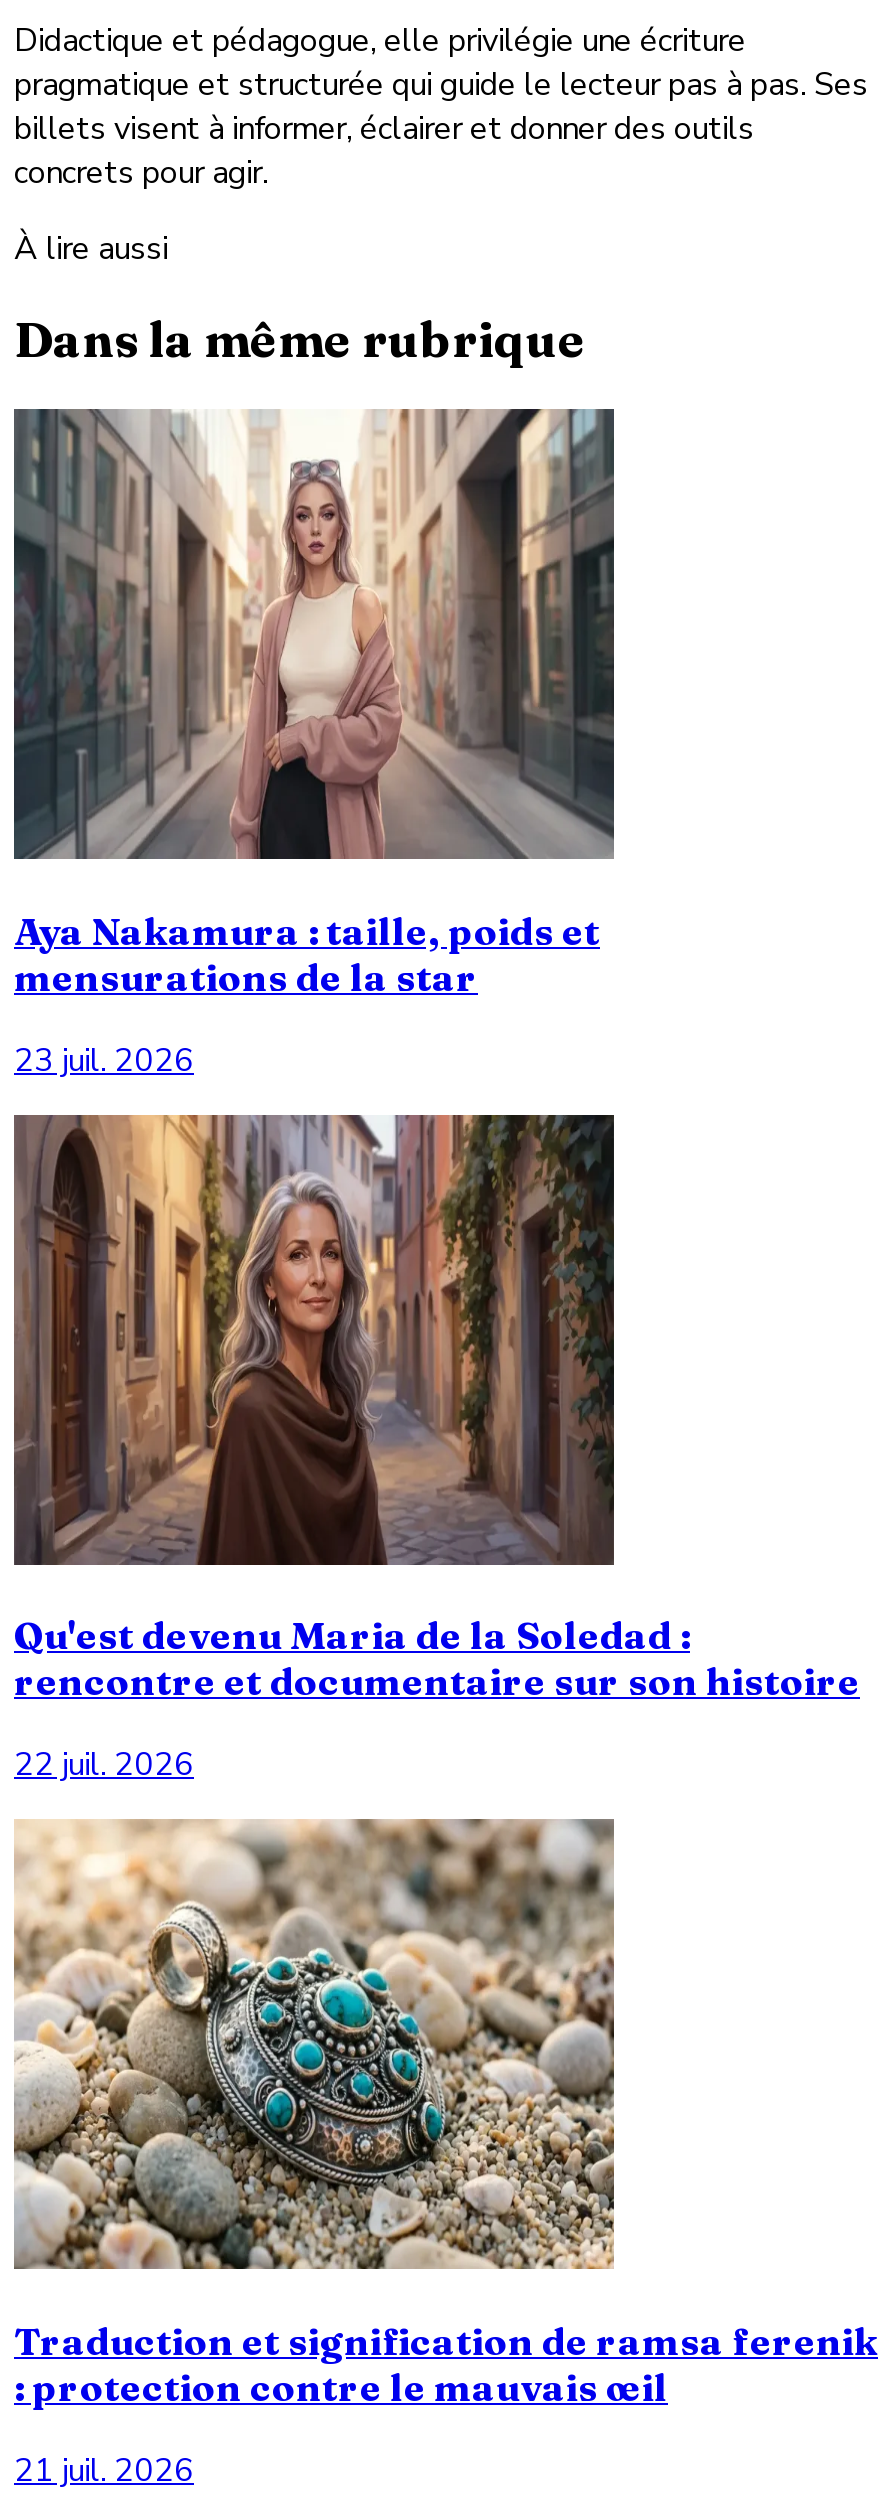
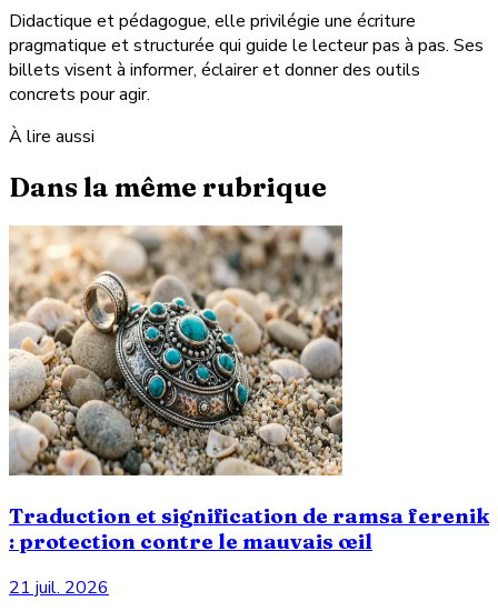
- [image]
- Aya Nakamura : taille, poids et
- mensurations de la star
- 23 juil. 2026

- [image]
- Qu'est devenu Maria de la Soledad :
- rencontre et documentaire sur son histoire
- 22 juil. 2026
